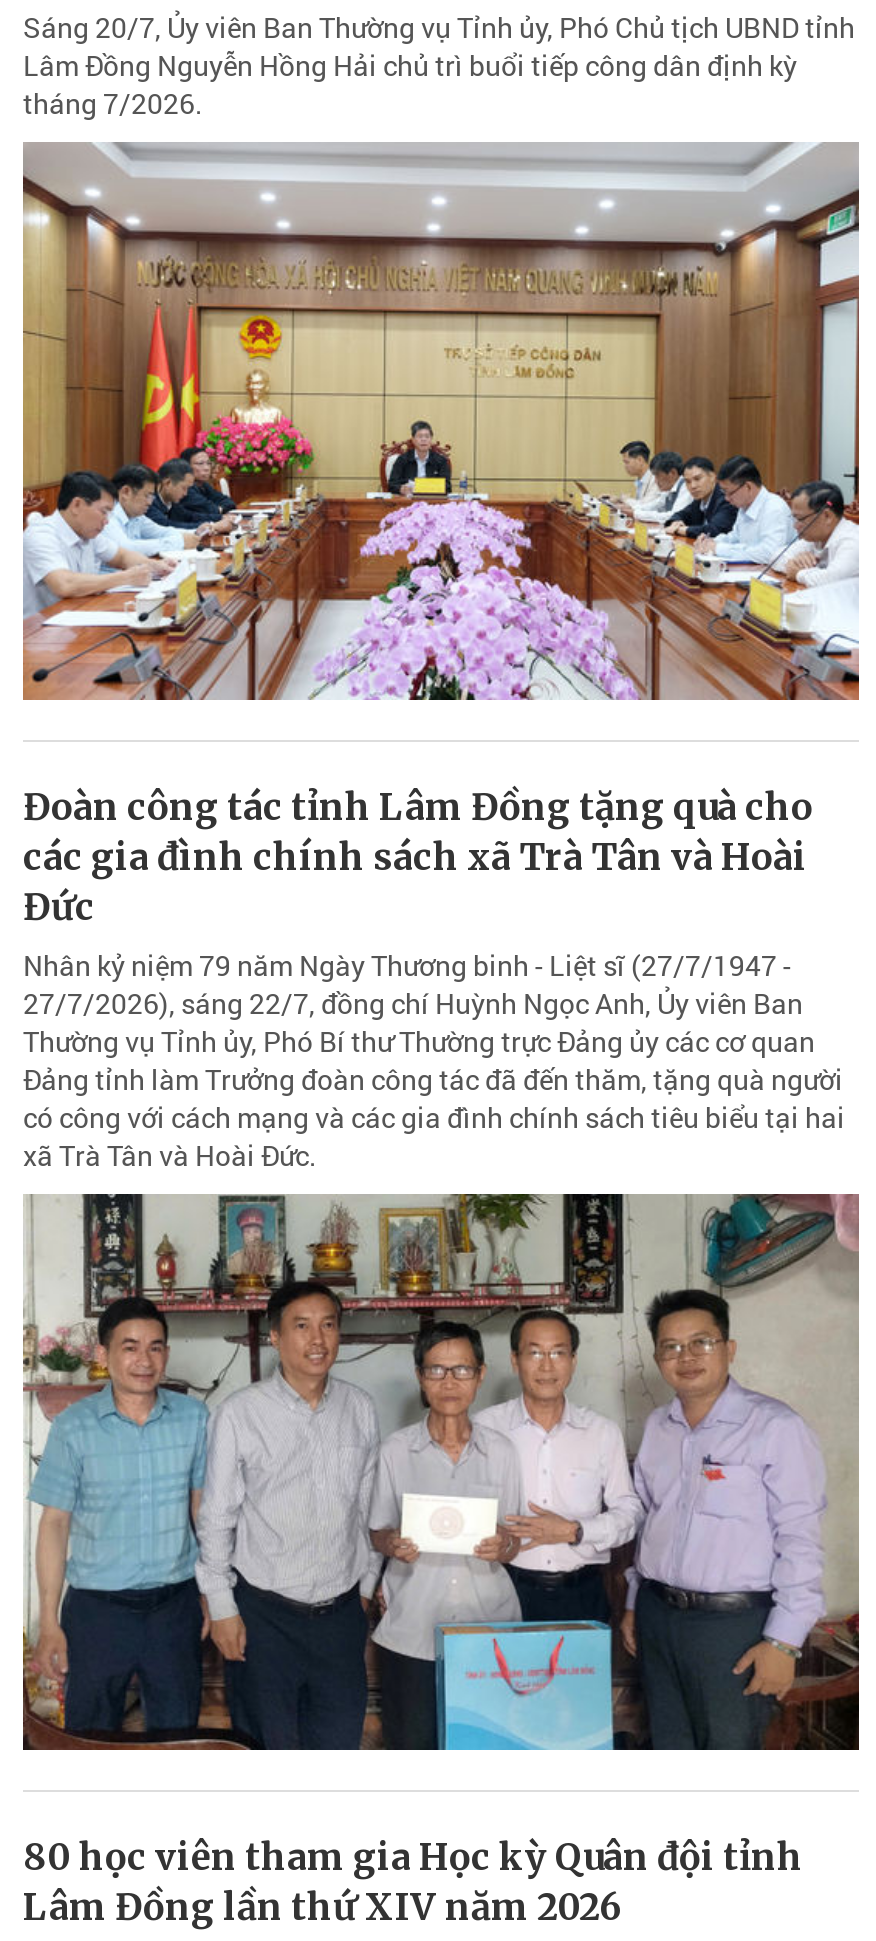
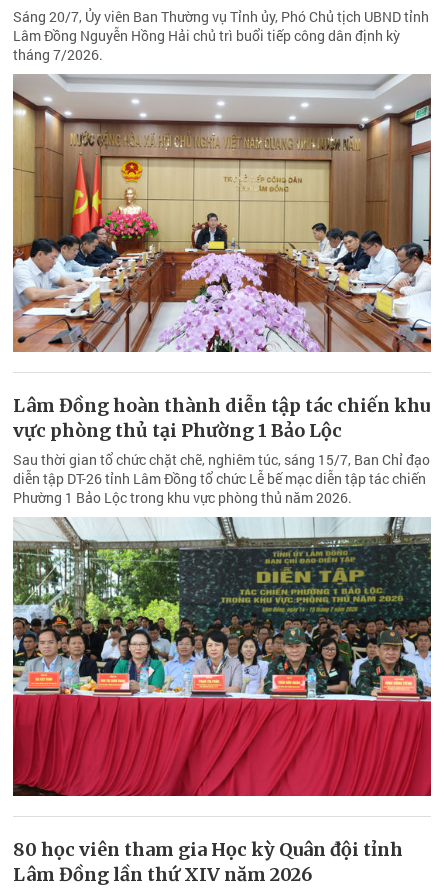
- Đoàn công tác tỉnh Lâm Đồng tặng quà cho
- các gia đình chính sách xã Trà Tân và Hoài
- Đức
- Nhân kỷ niệm 79 năm Ngày Thương binh - Liệt sĩ (27/7/1947 -
- 27/7/2026), sáng 22/7, đồng chí Huỳnh Ngọc Anh, Ủy viên Ban
- Thường vụ Tỉnh ủy, Phó Bí thư Thường trực Đảng ủy các cơ quan
- Đảng tỉnh làm Trưởng đoàn công tác đã đến thăm, tặng quà người
- có công với cách mạng và các gia đình chính sách tiêu biểu tại hai
- xã Trà Tân và Hoài Đức.
+ Lâm Đồng hoàn thành diễn tập tác chiến khu
+ vực phòng thủ tại Phường 1 Bảo Lộc
+ Sau thời gian tổ chức chặt chẽ, nghiêm túc, sáng 15/7, Ban Chỉ đạo
+ diễn tập DT-26 tỉnh Lâm Đồng tổ chức Lễ bế mạc diễn tập tác chiến
+ Phường 1 Bảo Lộc trong khu vực phòng thủ năm 2026.

- [image]
+ [image]
